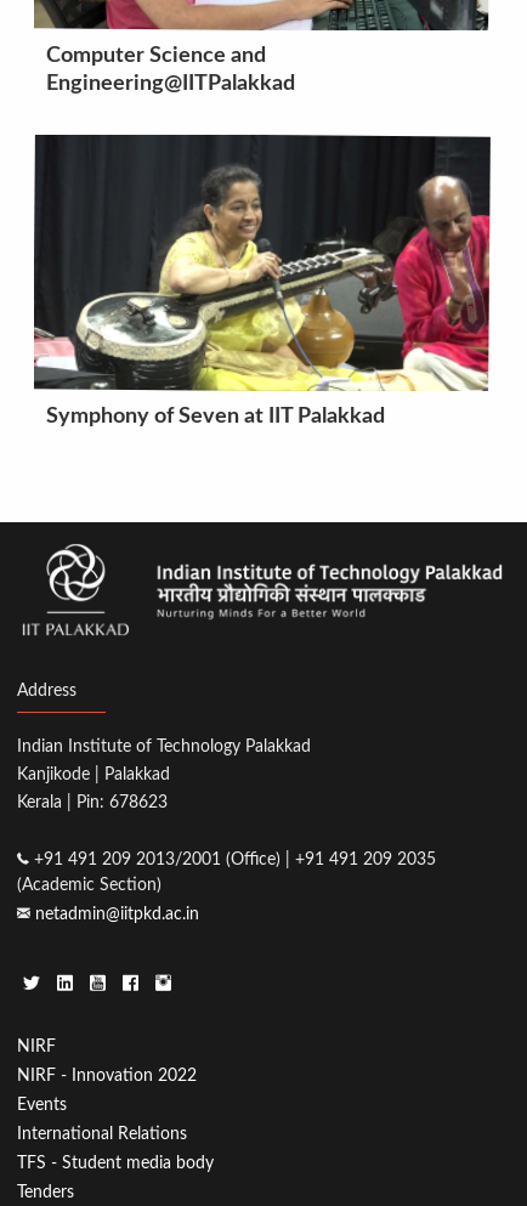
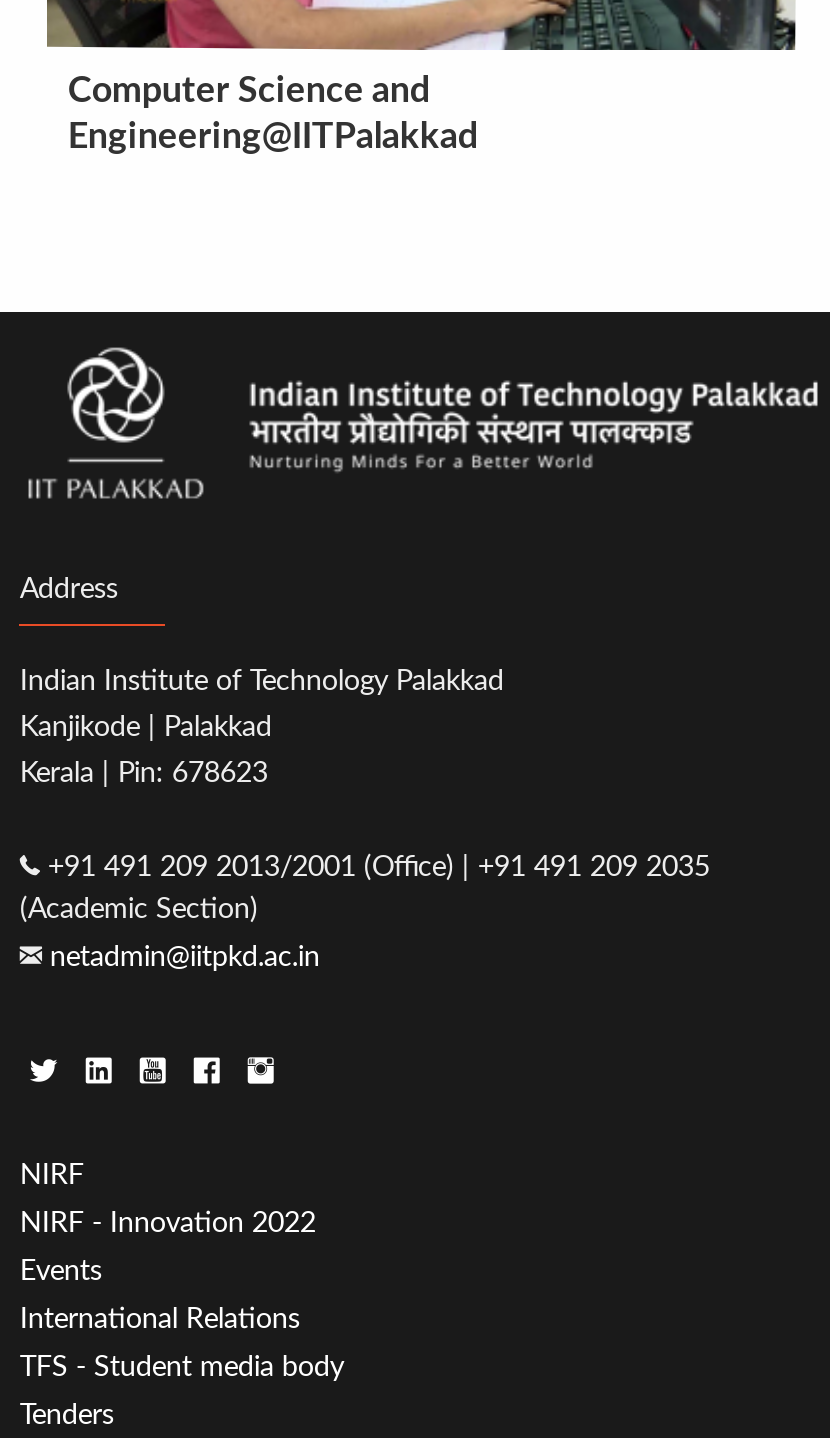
- [image]
- Symphony of Seven at IIT Palakkad
